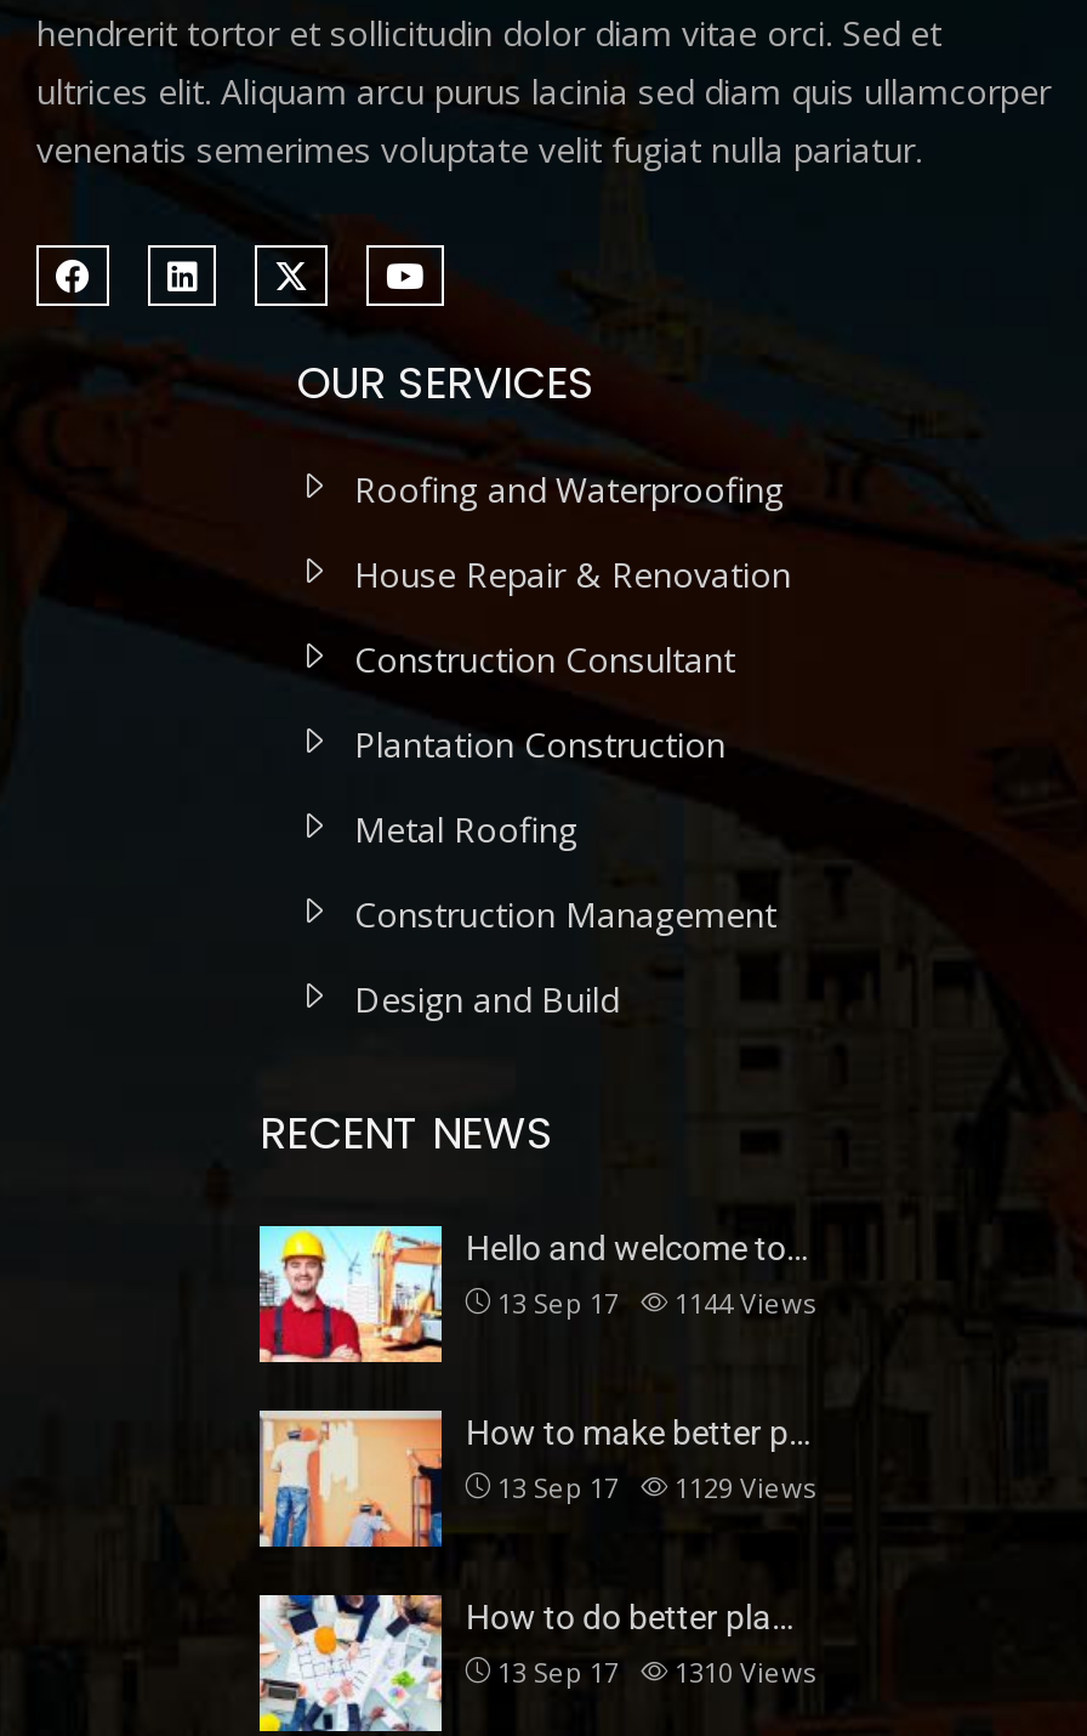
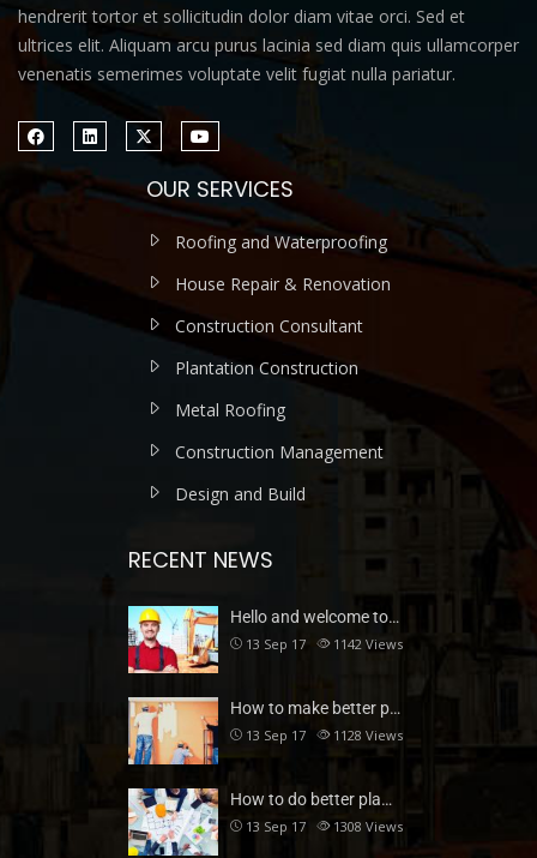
- 13 Sep 17 1144Views
+ 13 Sep 17 1142Views

- 13 Sep 17 1129 Views
+ 13 Sep 17 1128 Views

- 13 Sep 17 1310 Views
+ 13 Sep 17 1308 Views
